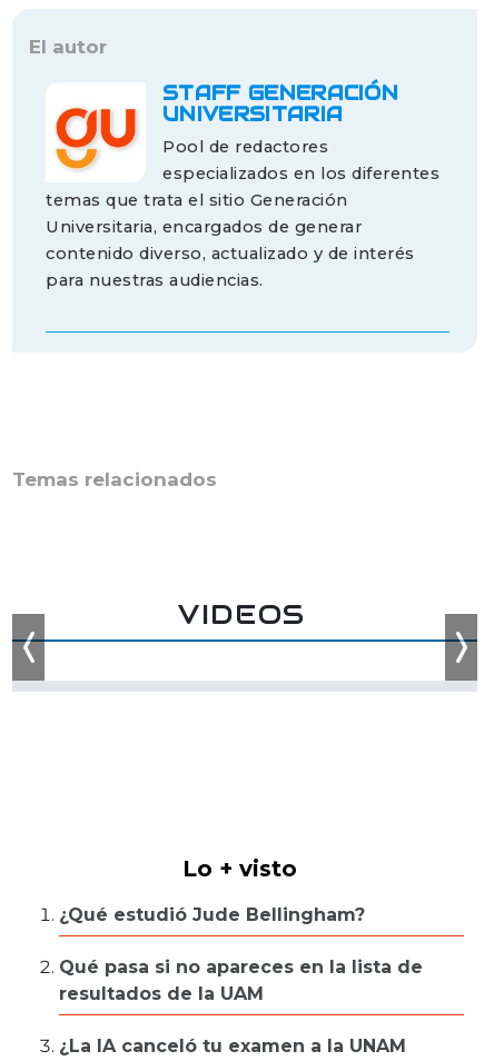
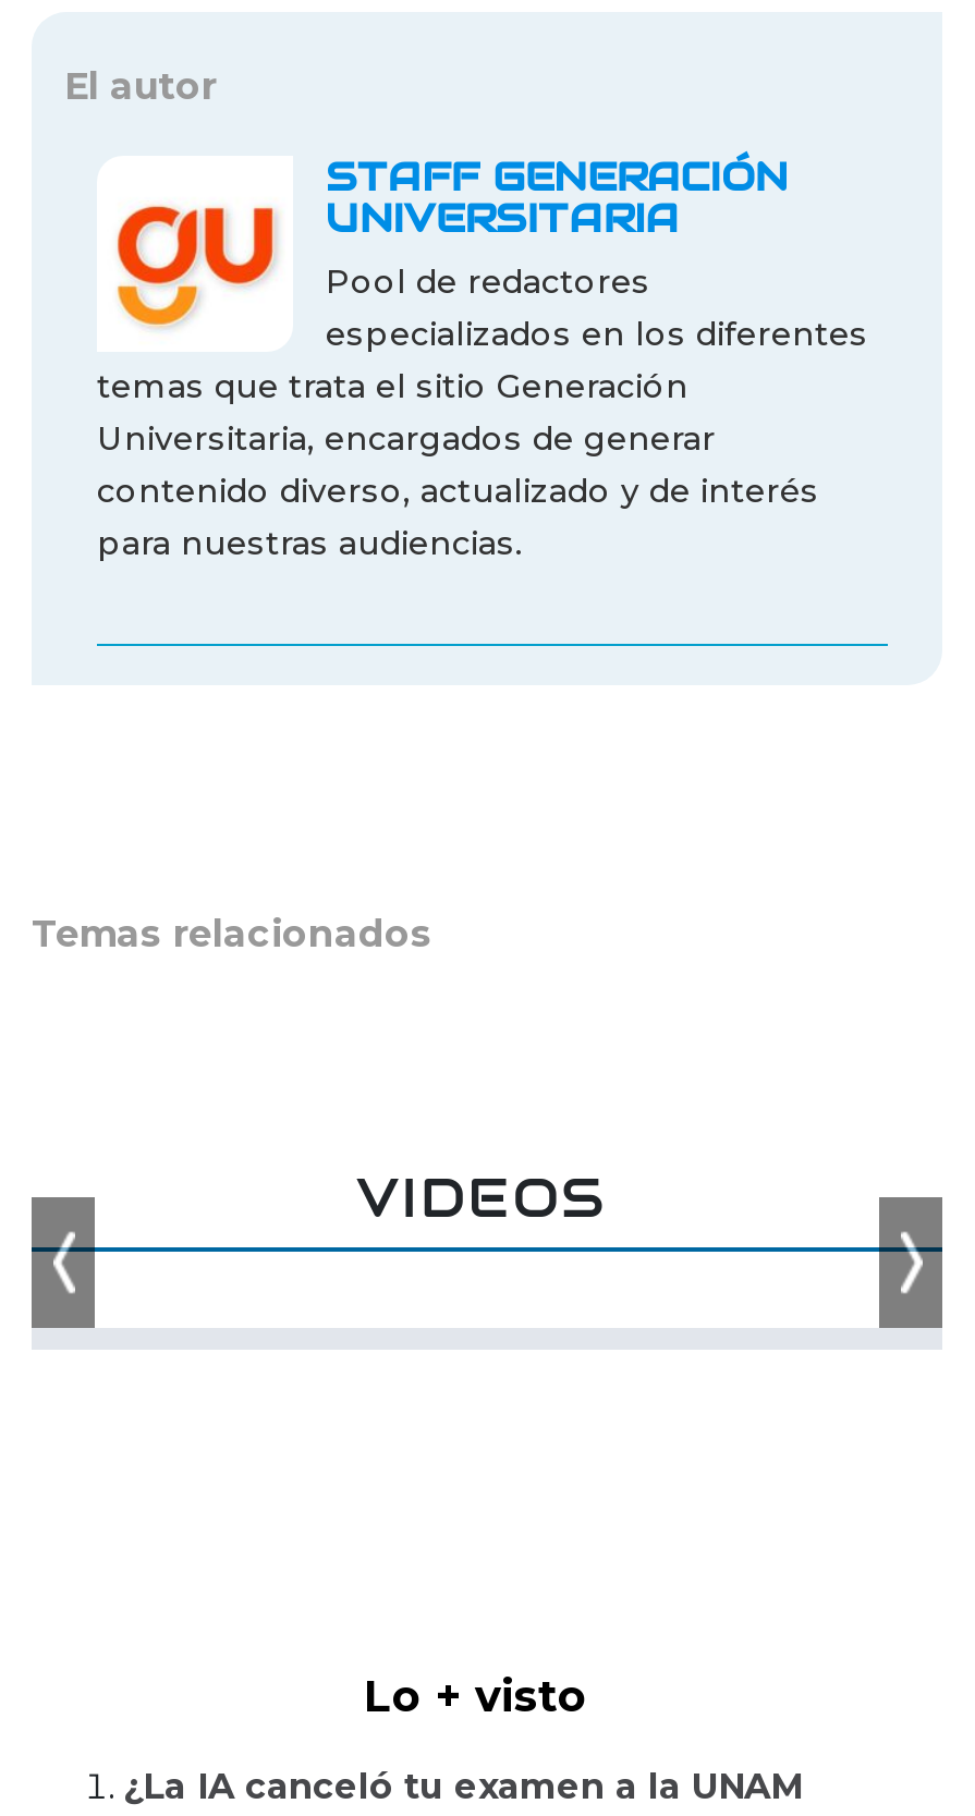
- ¿Qué estudió Jude Bellingham?
- Qué pasa si no apareces en la lista de
- resultados de la UAM
